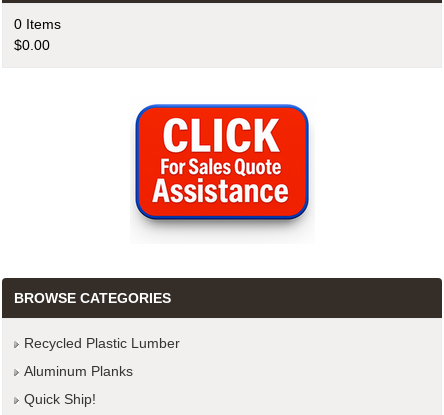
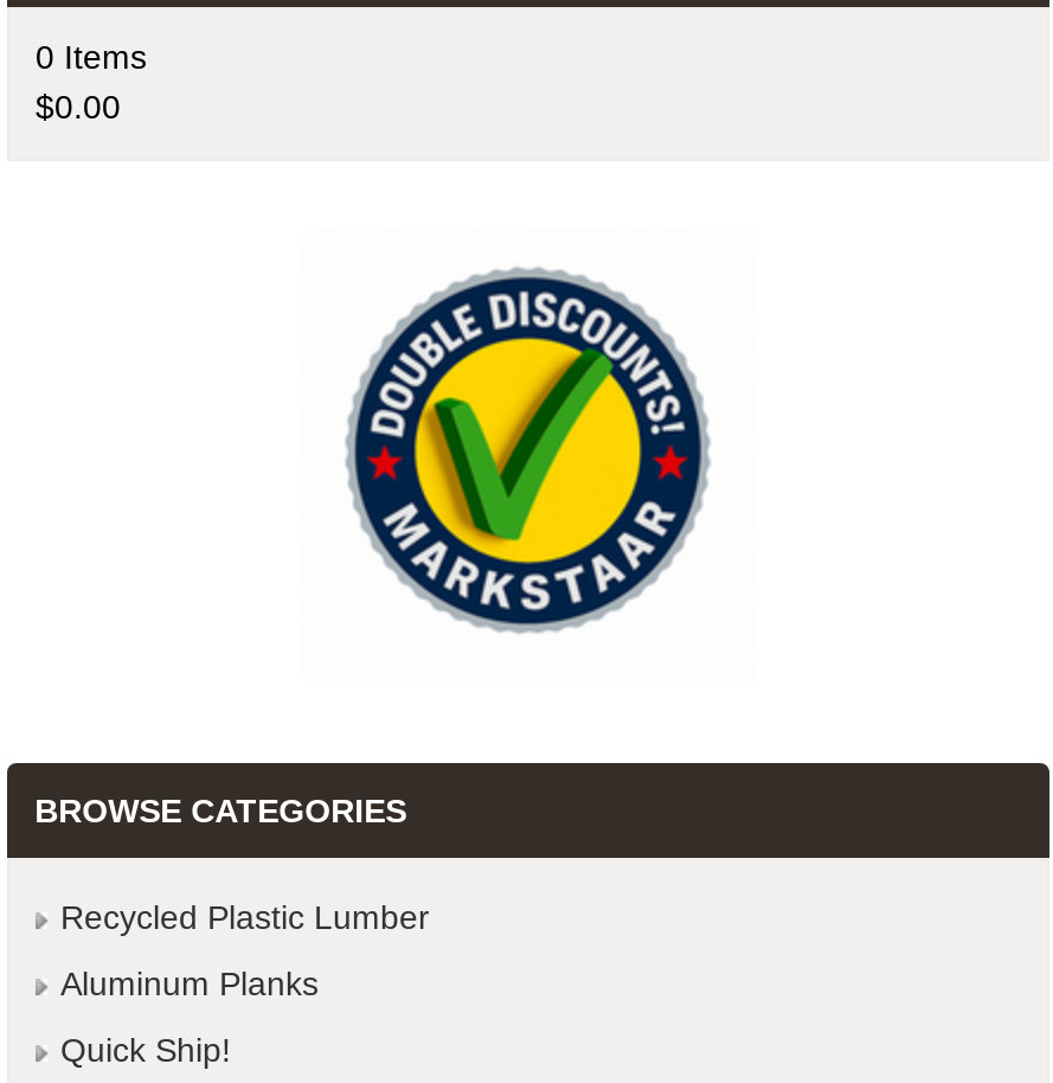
- [image]
+ [image]
